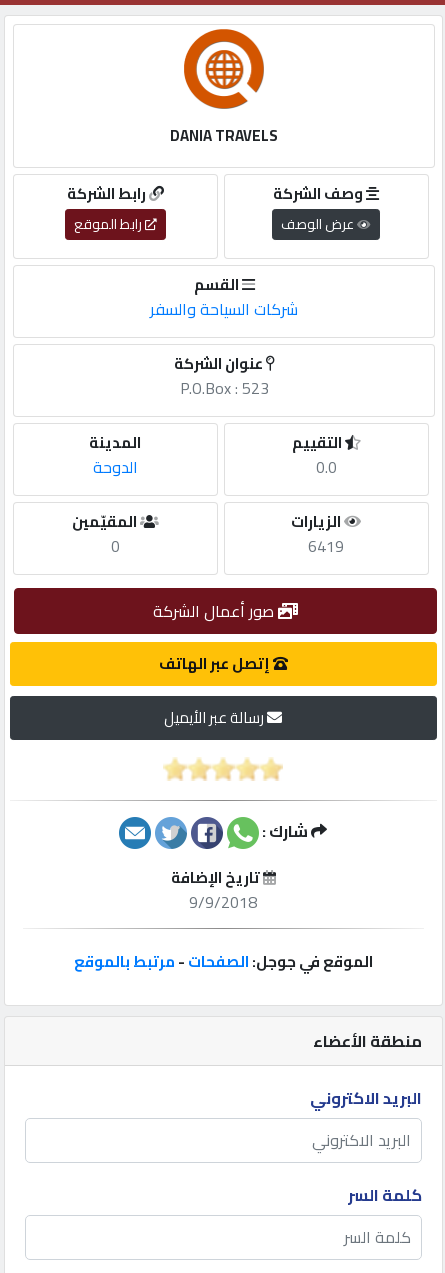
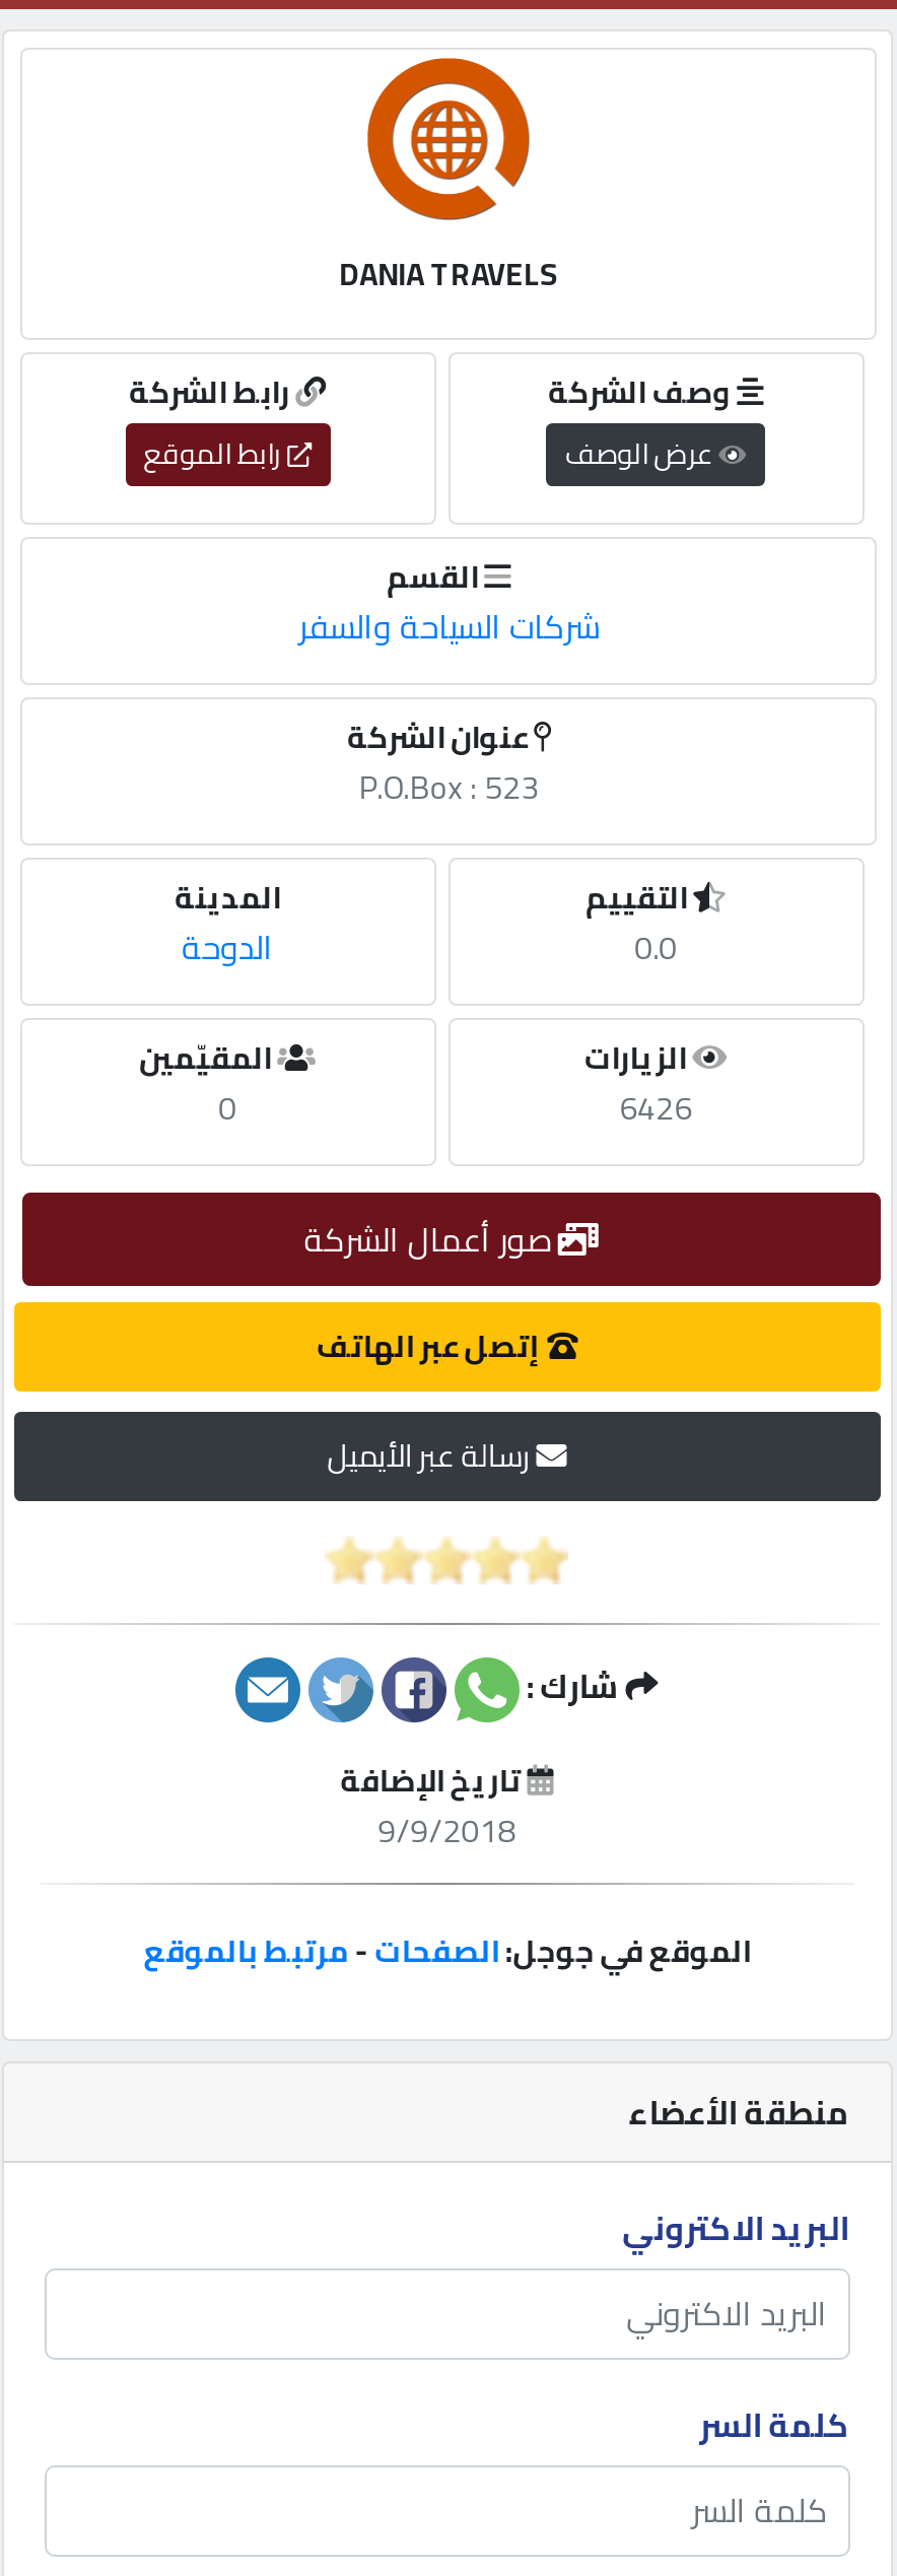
- 6419
+ 6426
